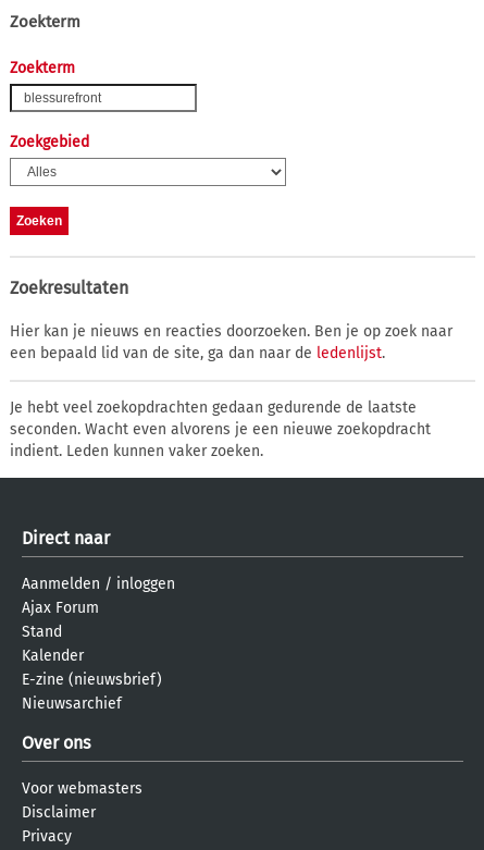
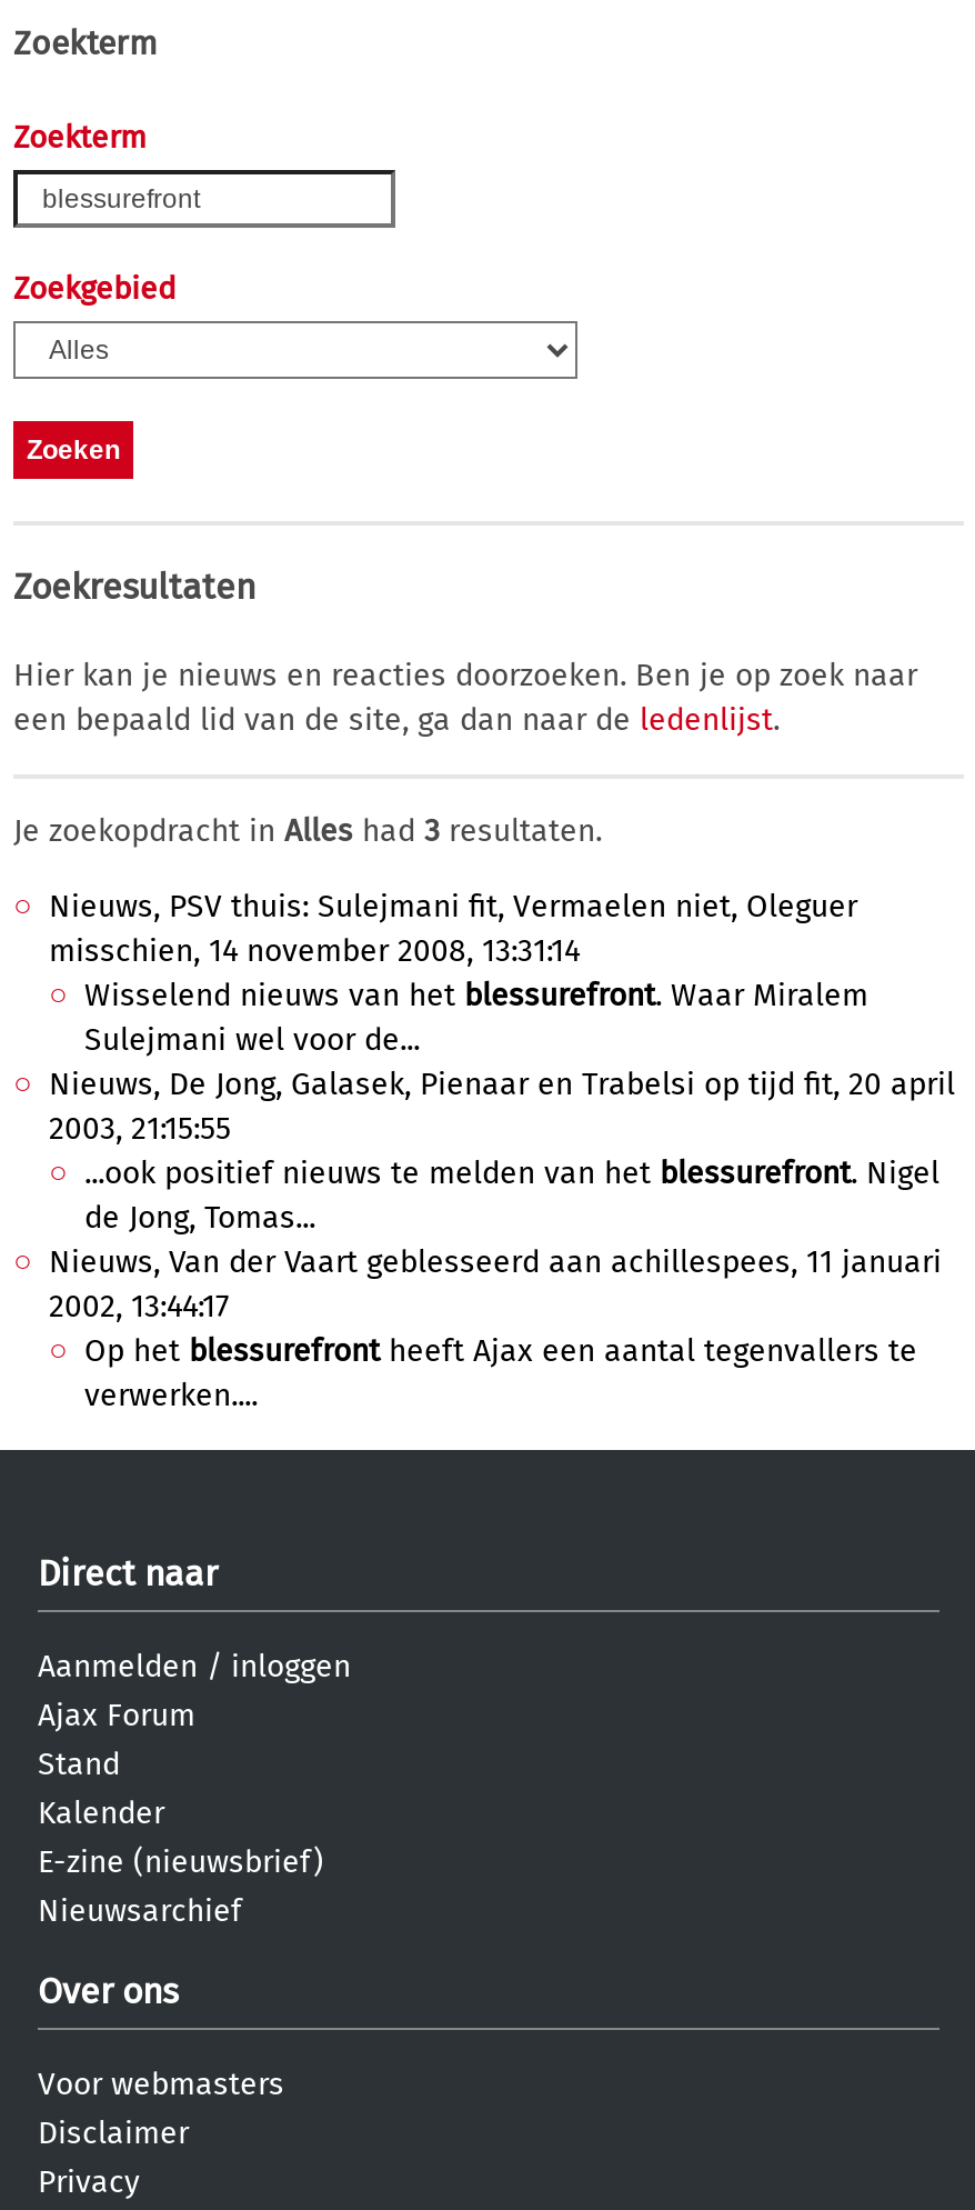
- Je hebt veel zoekopdrachten gedaan gedurende de laatste
- seconden. Wacht even alvorens je een nieuwe zoekopdracht
- indient. Leden kunnen vaker zoeken.
+ Je zoekopdracht in Alles had 3 resultaten.
+ Nieuws, PSV thuis: Sulejmani fit, Vermaelen niet, Oleguer
+ misschien, 14 november 2008, 13:31:14
+ Wisselend nieuws van het blessurefront. Waar Miralem
+ Sulejmani wel voor de...
+ Nieuws, De Jong, Galasek, Pienaar en Trabelsi op tijd fit, 20 april
+ 2003, 21:15:55
+ ...ook positief nieuws te melden van het blessurefront. Nigel
+ de Jong, Tomas...
+ Nieuws, Van der Vaart geblesseerd aan achillespees, 11 januari
+ 2002, 13:44:17
+ Op het blessurefront heeft Ajax een aantal tegenvallers te
+ verwerken....
